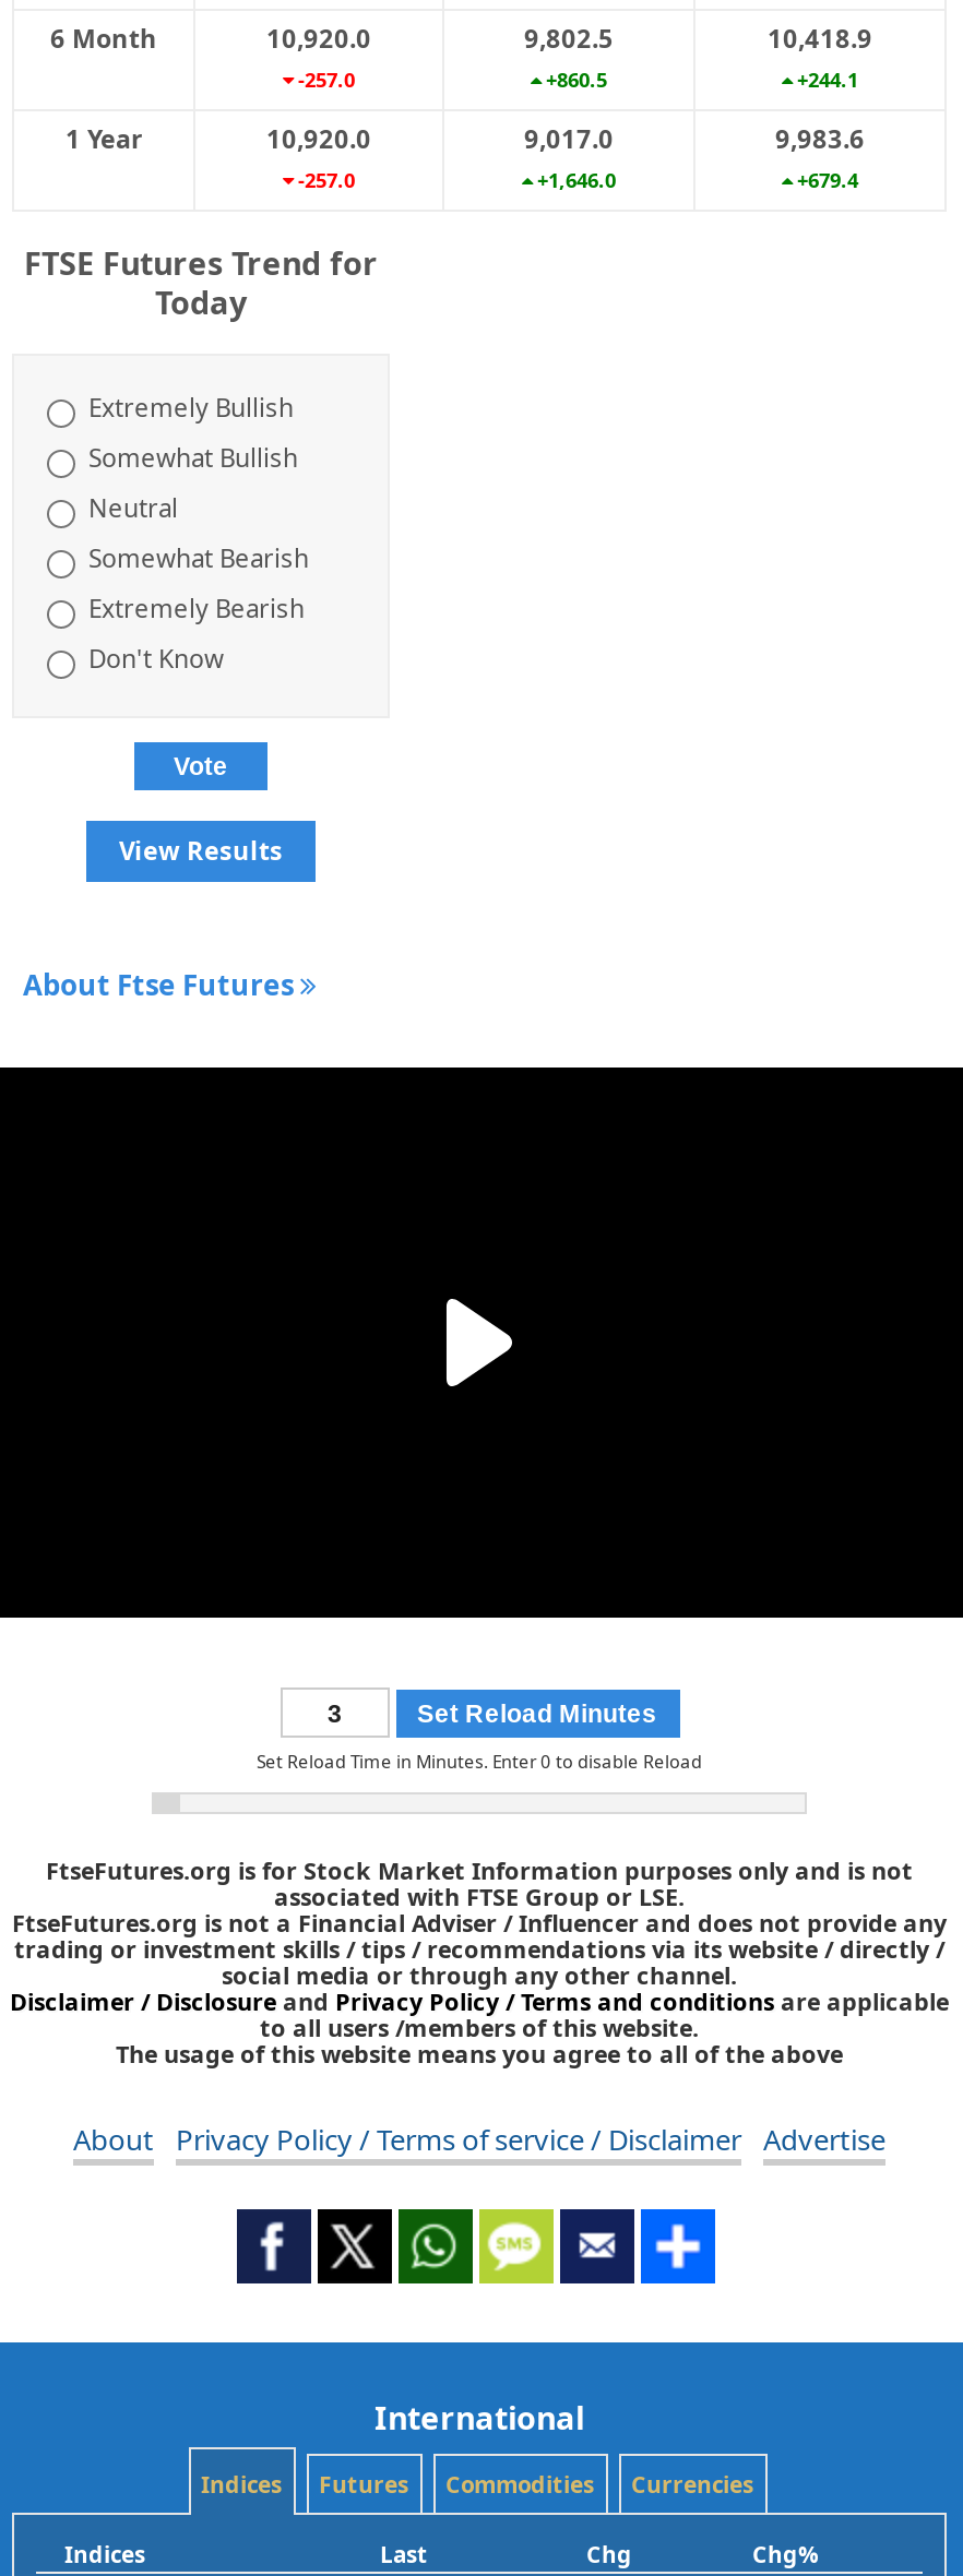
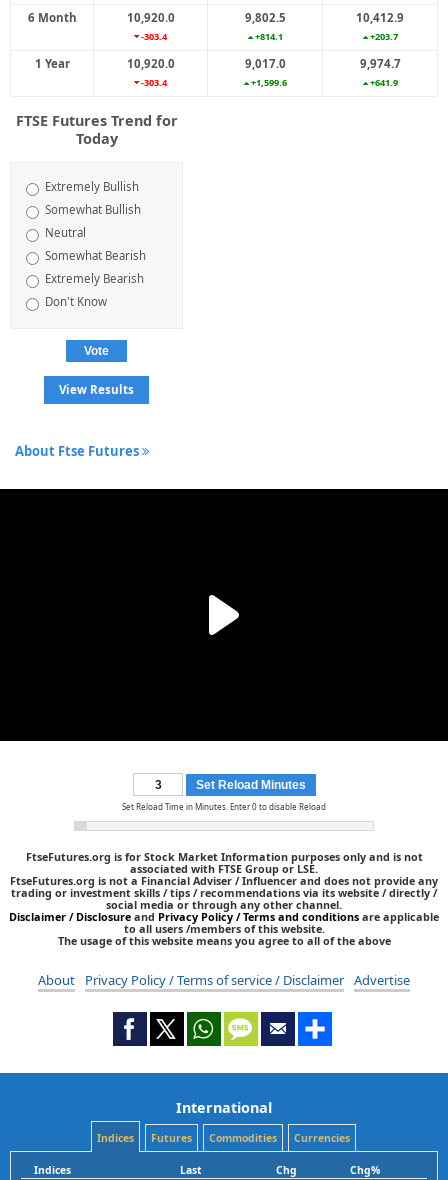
- 10,418.9
+ 10,412.9

- -257.0
+ -303.4

- +860.5
+ +814.1

- +244.1
+ +203.7

- 9,983.6
+ 9,974.7

- -257.0
+ -303.4

- +1,646.0
+ +1,599.6

- +679.4
+ +641.9
